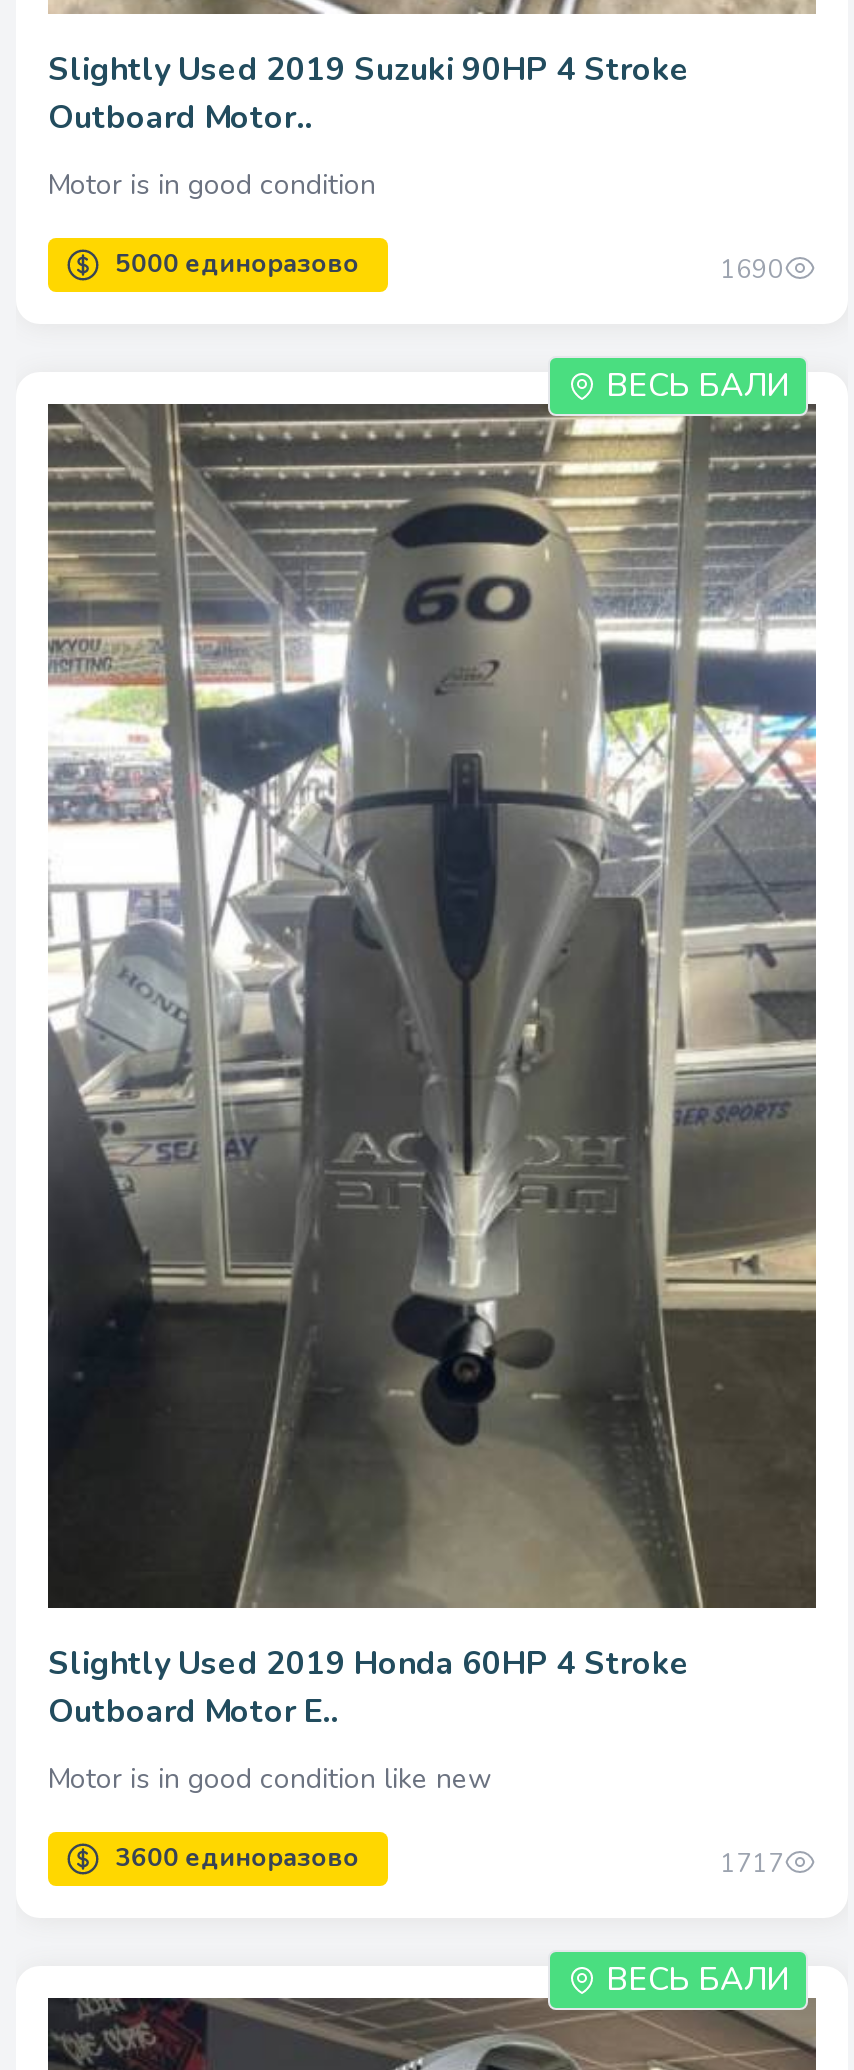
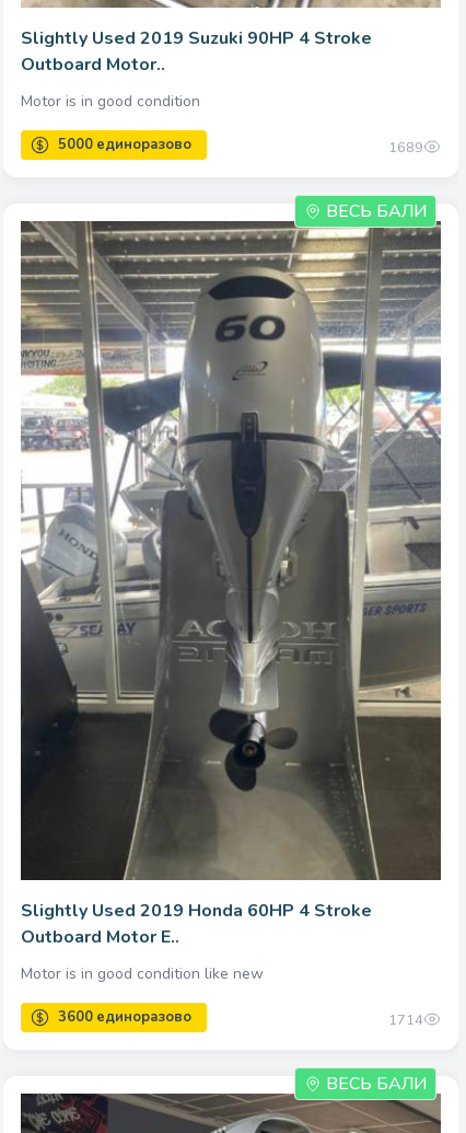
- 1690
+ 1689

- 1717
+ 1714
